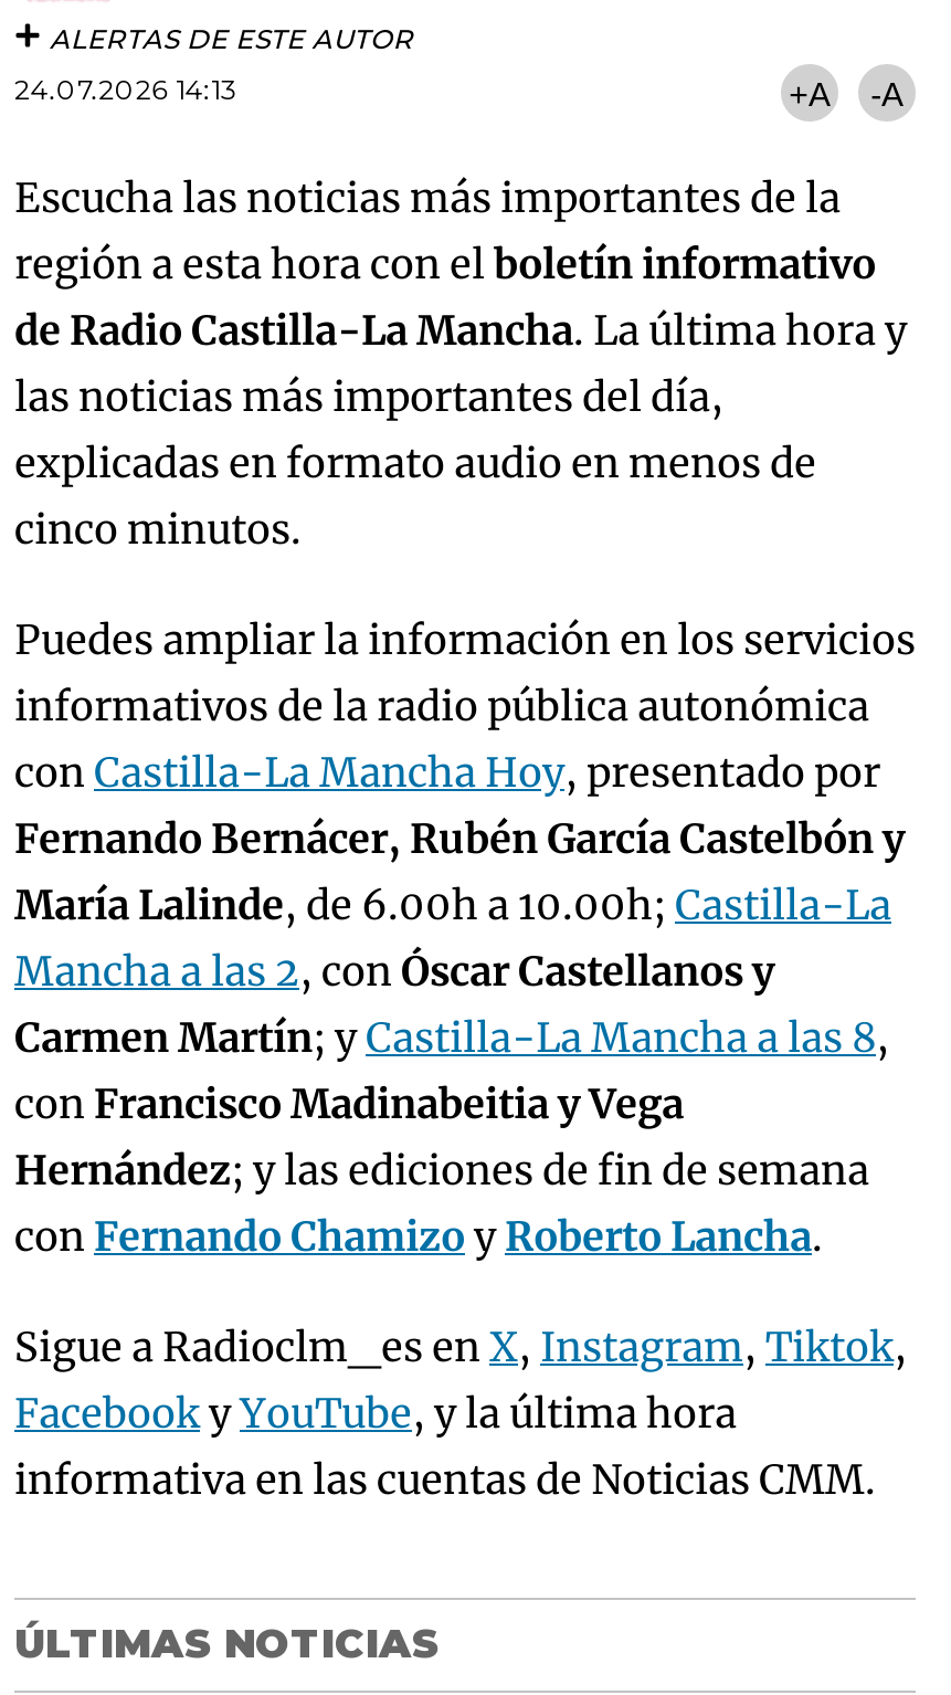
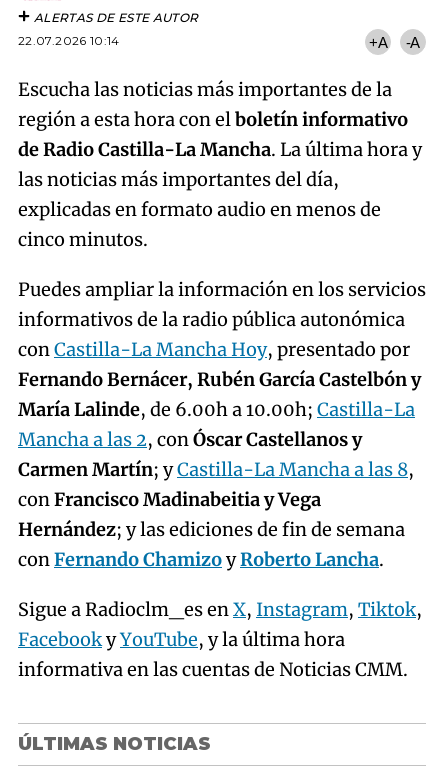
- 24.07.2026 14:13
+ 22.07.2026 10:14
